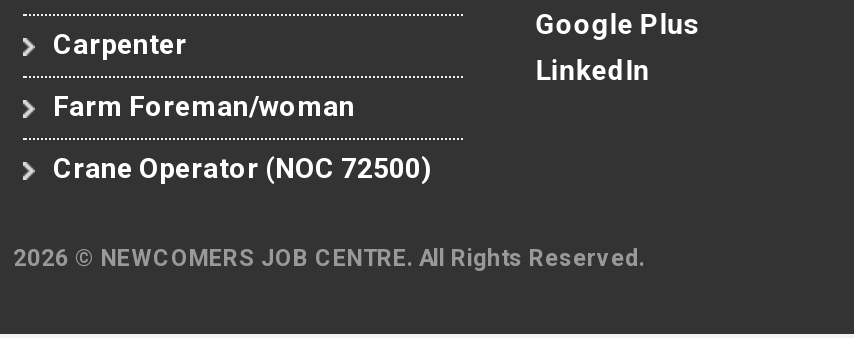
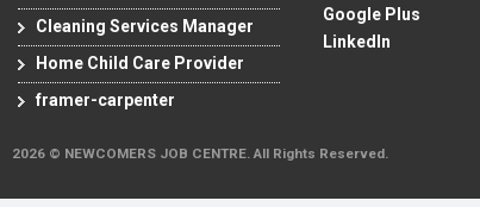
- Carpenter
+ Cleaning Services Manager

- Farm Foreman/woman
+ Home Child Care Provider

- Crane Operator (NOC 72500)
+ framer-carpenter
